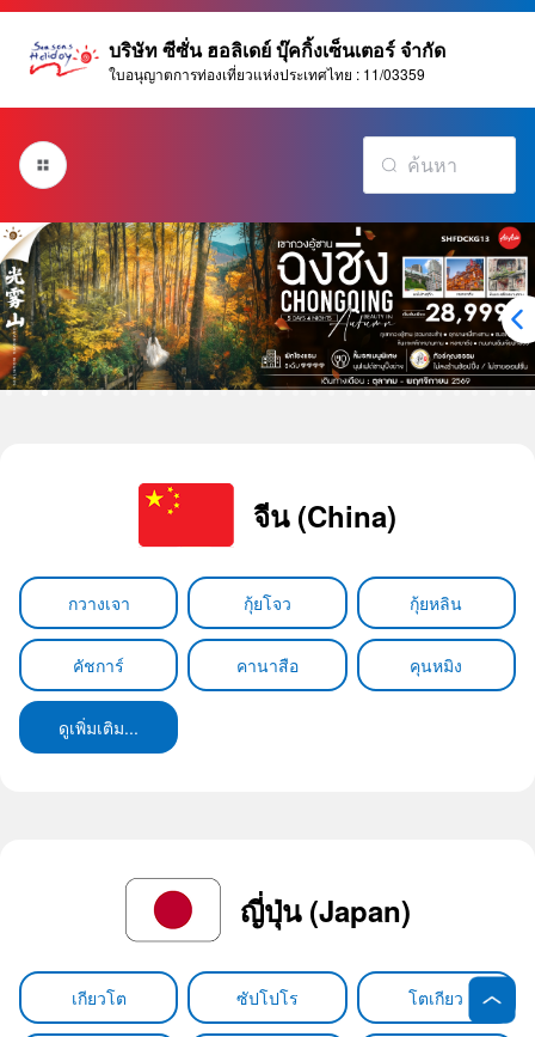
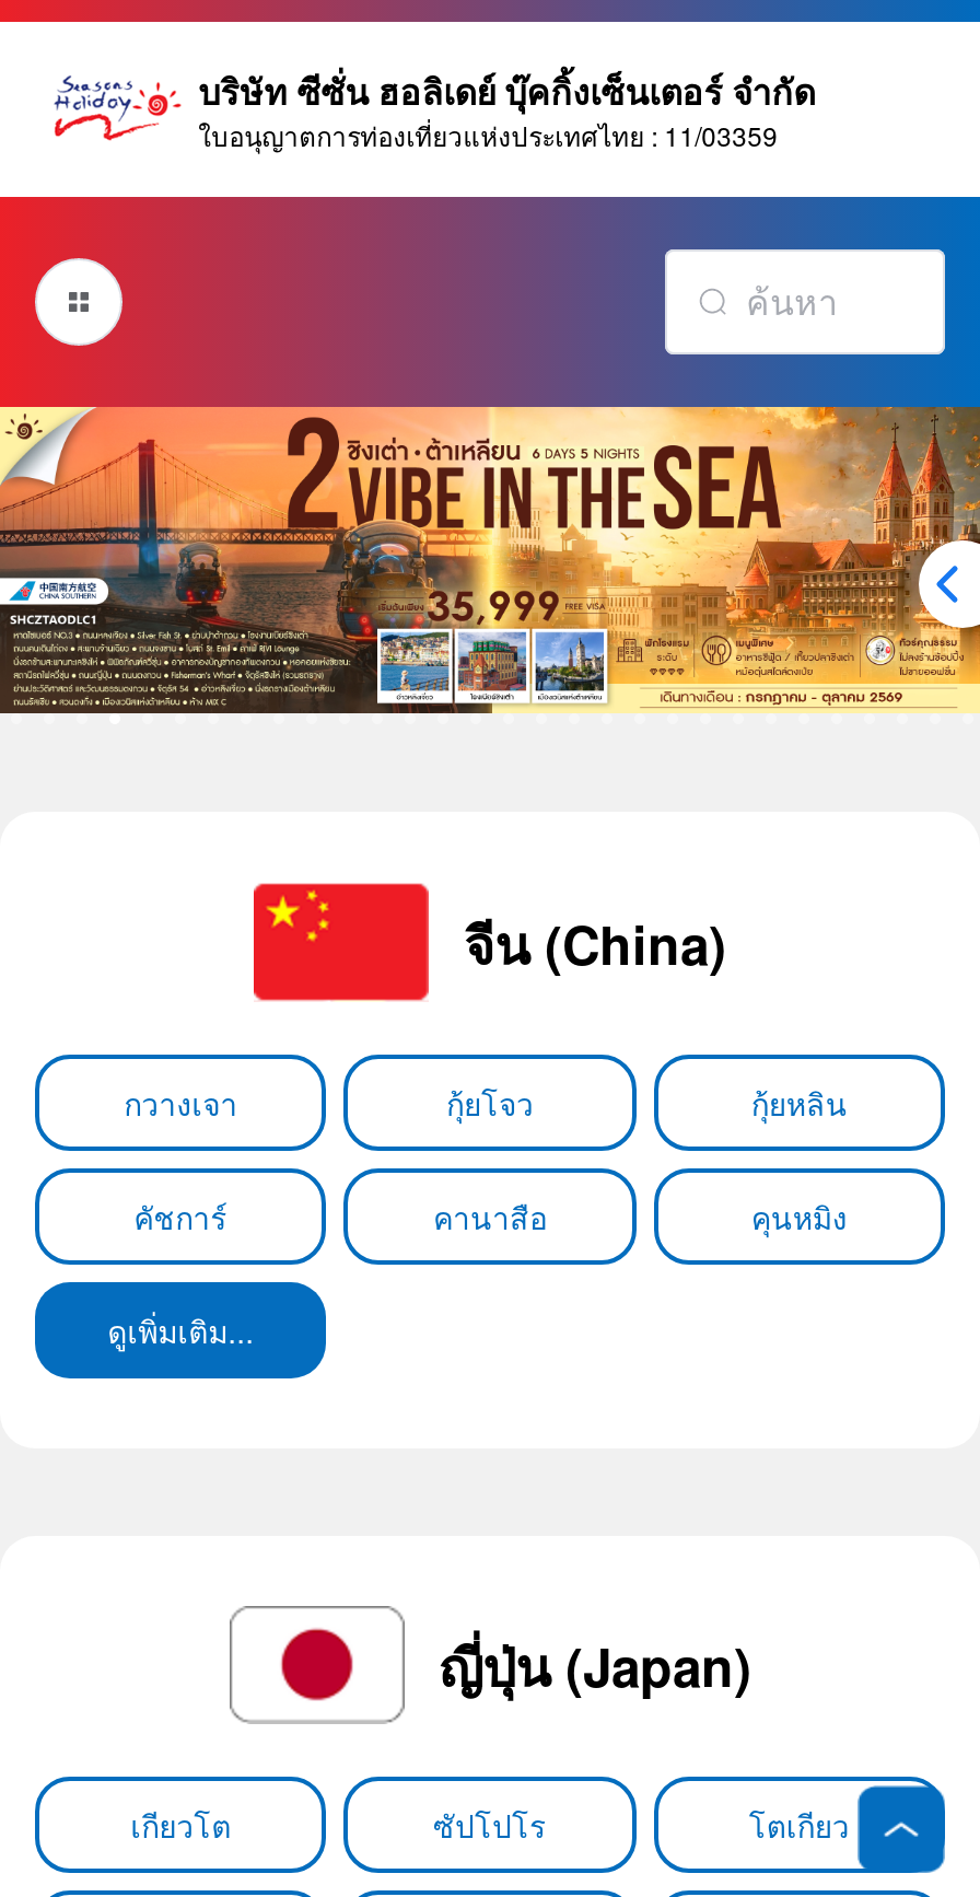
- [image]
+ [image]
